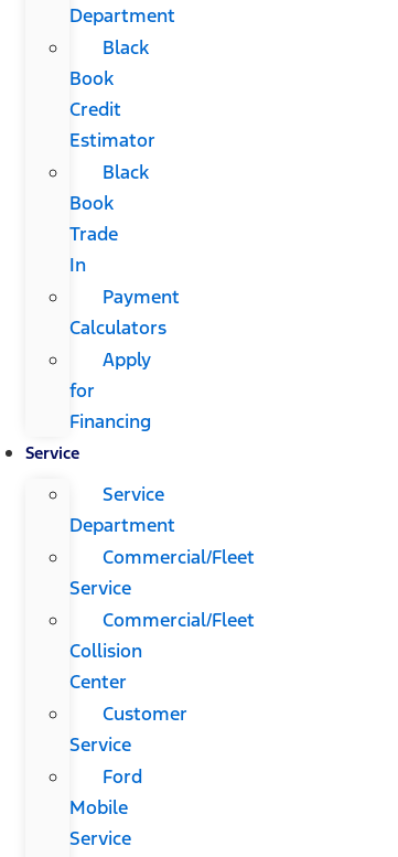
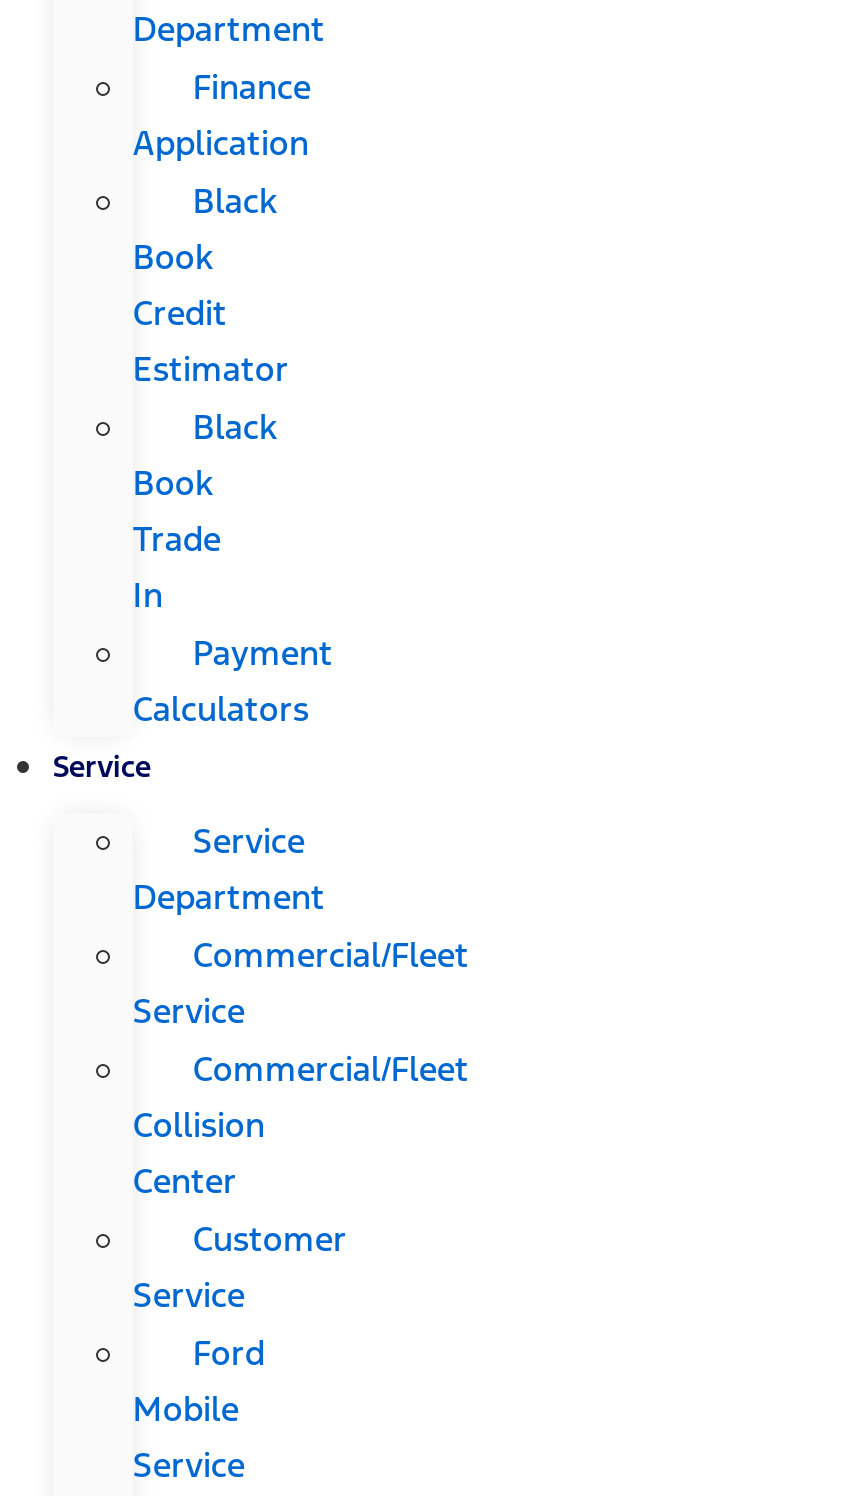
+ Finance
+ Application

moved down: Black | Book | Credit | ... | Payment | Calculators

- Apply
- for
- Financing
